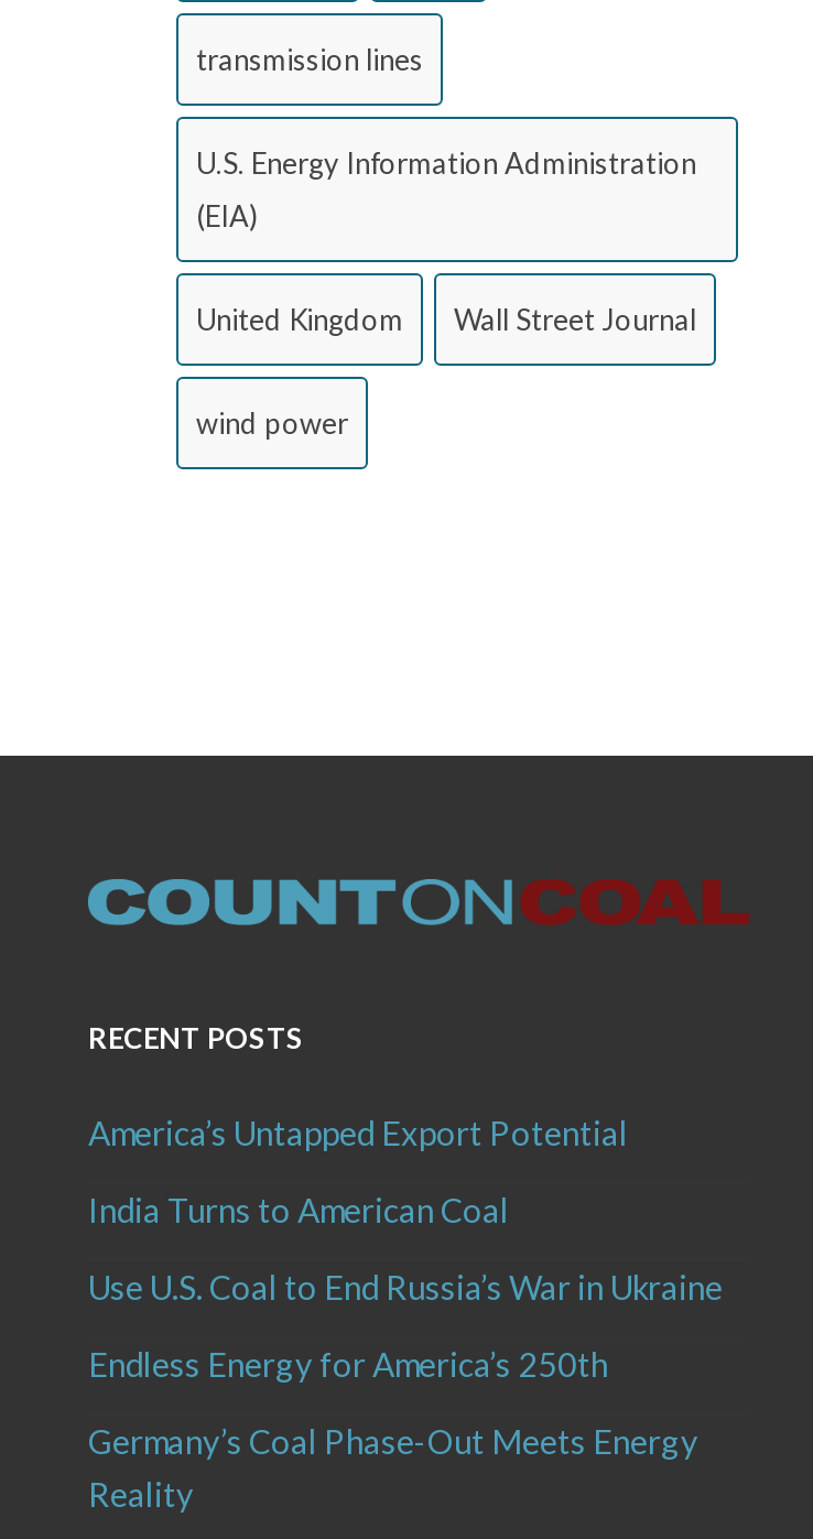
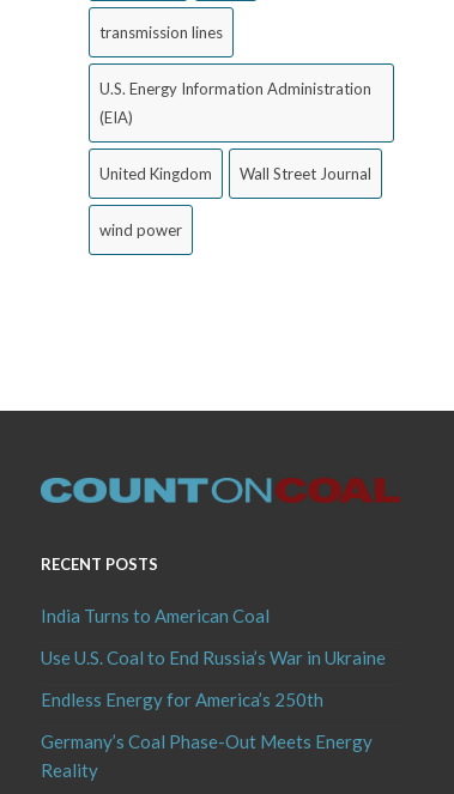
- America’s Untapped Export Potential
